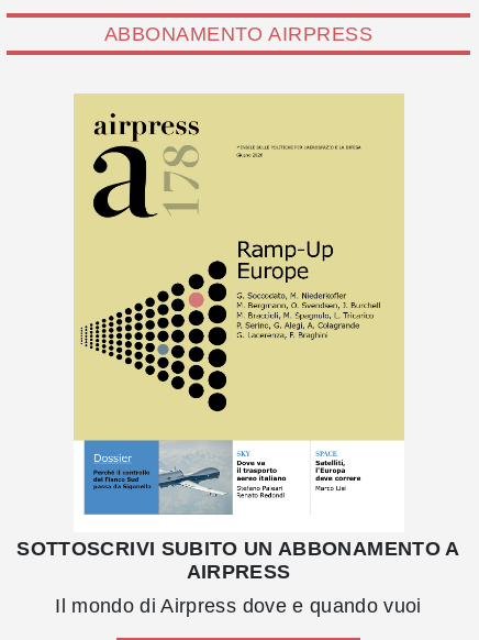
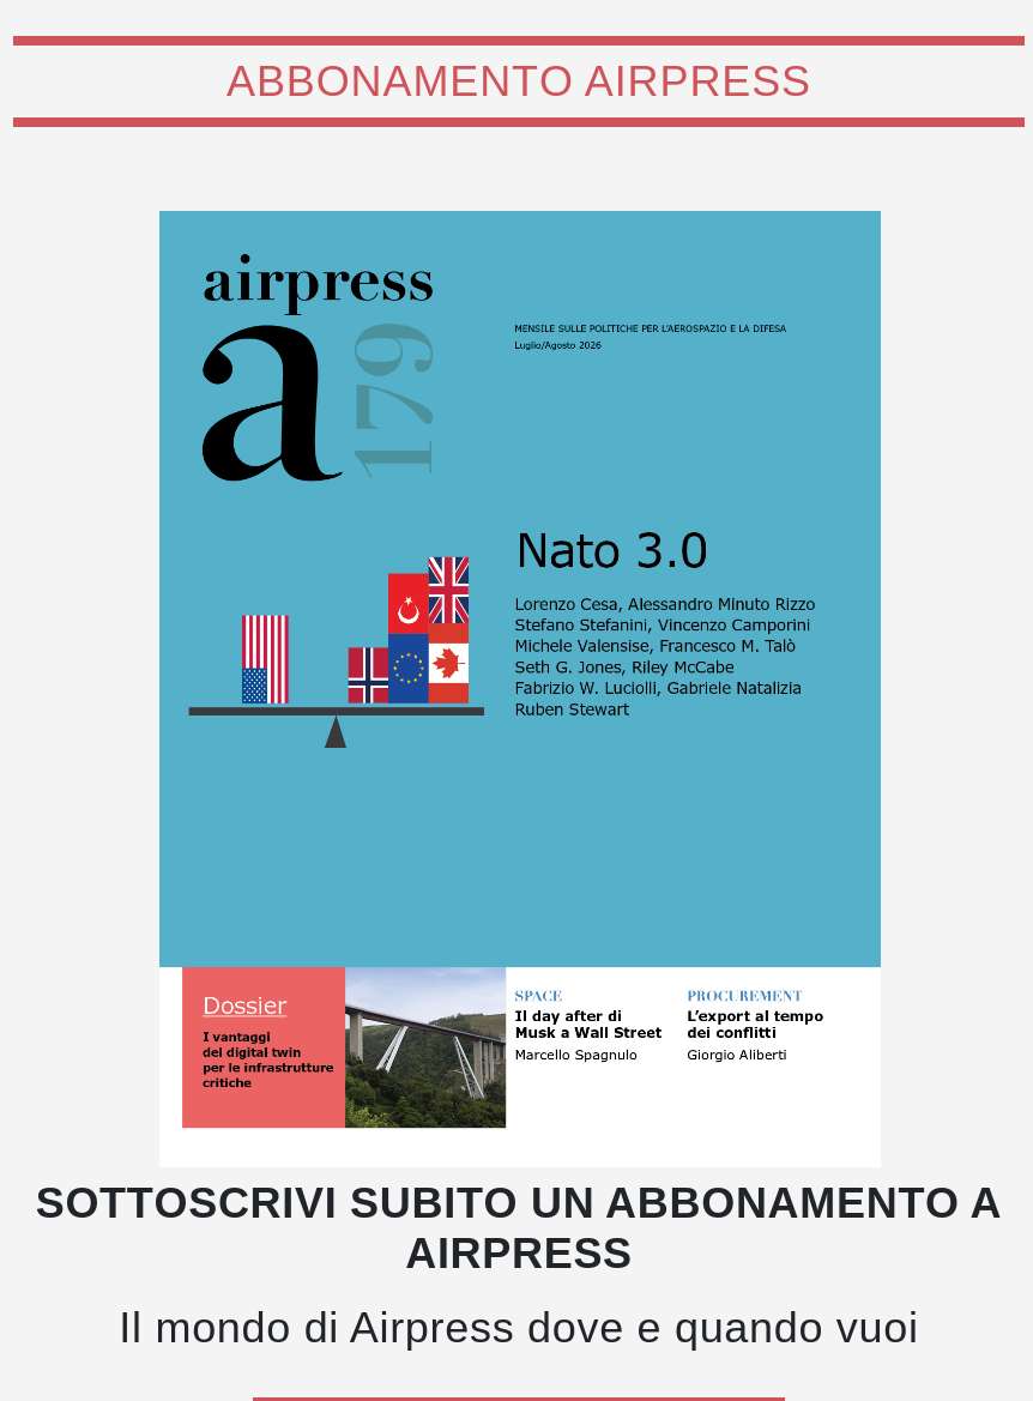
- [image]
+ [image]
